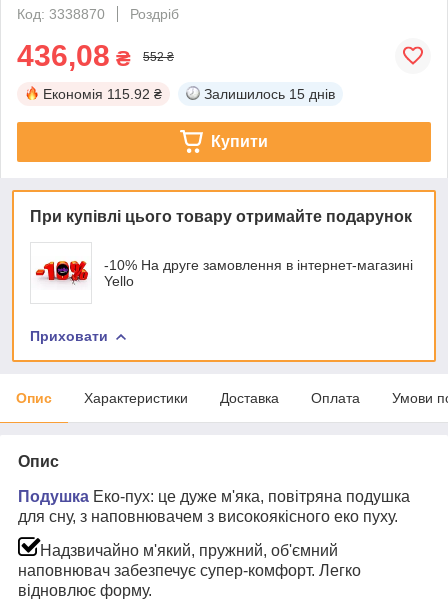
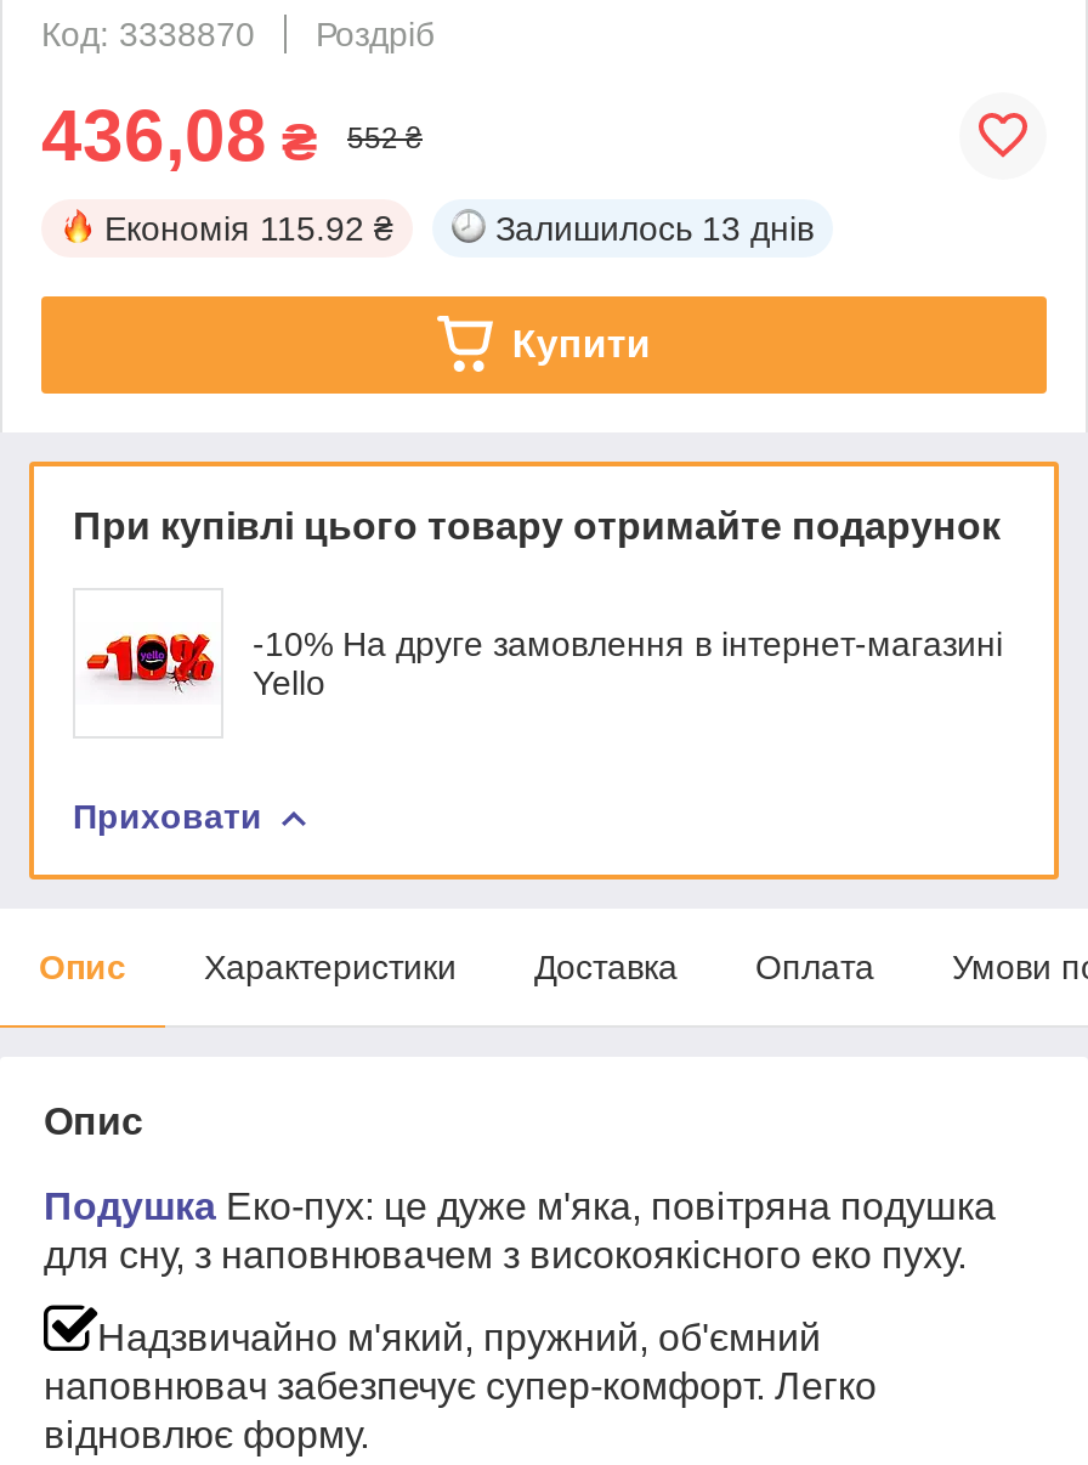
- Залишилось 15 днів
+ Залишилось 13 днів
